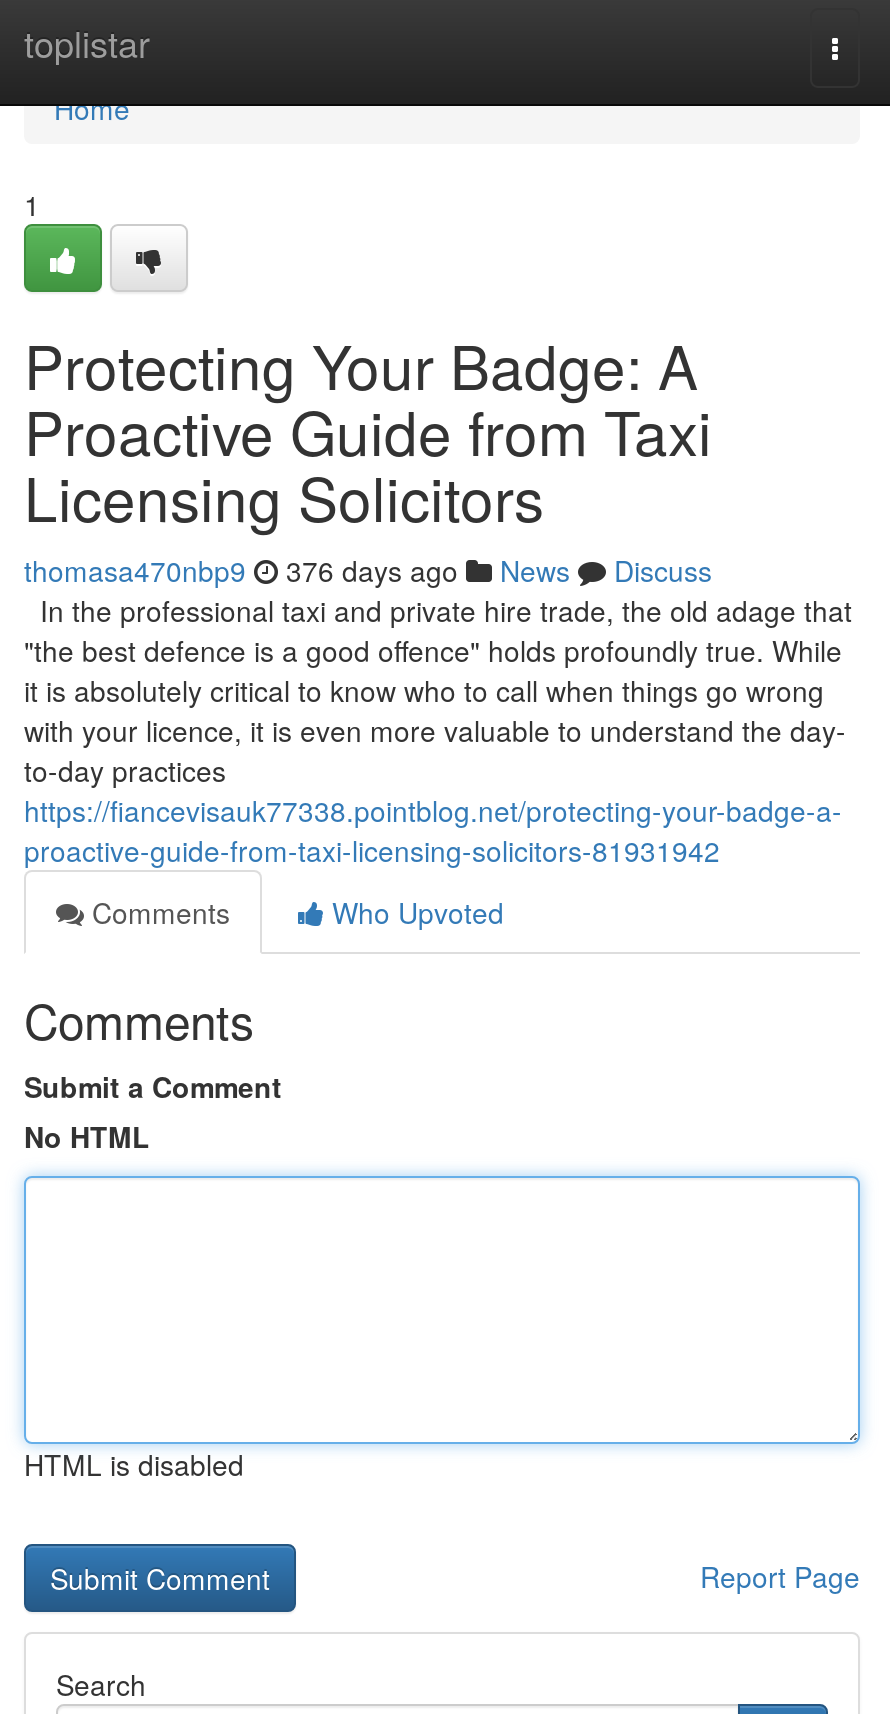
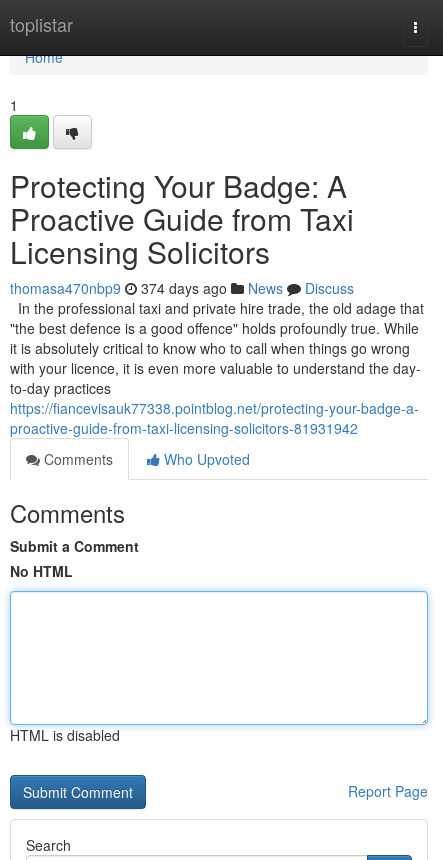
- thomasa470nbp9 376 days ago News Discuss
+ thomasa470nbp9 374 days ago News Discuss
